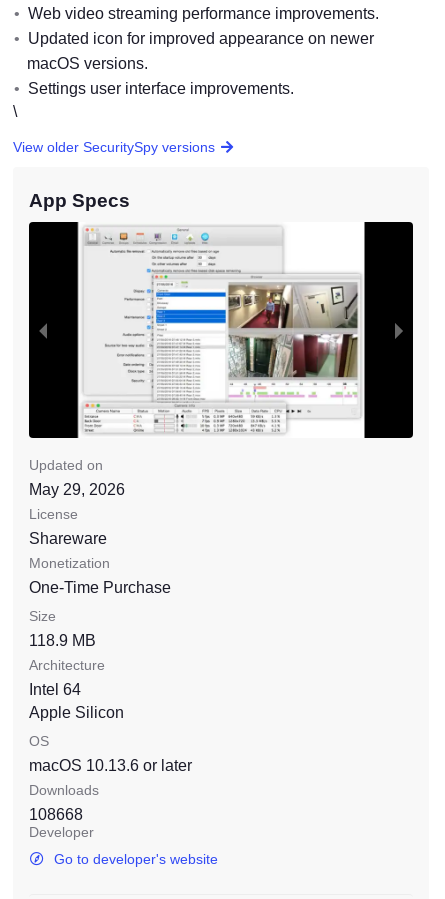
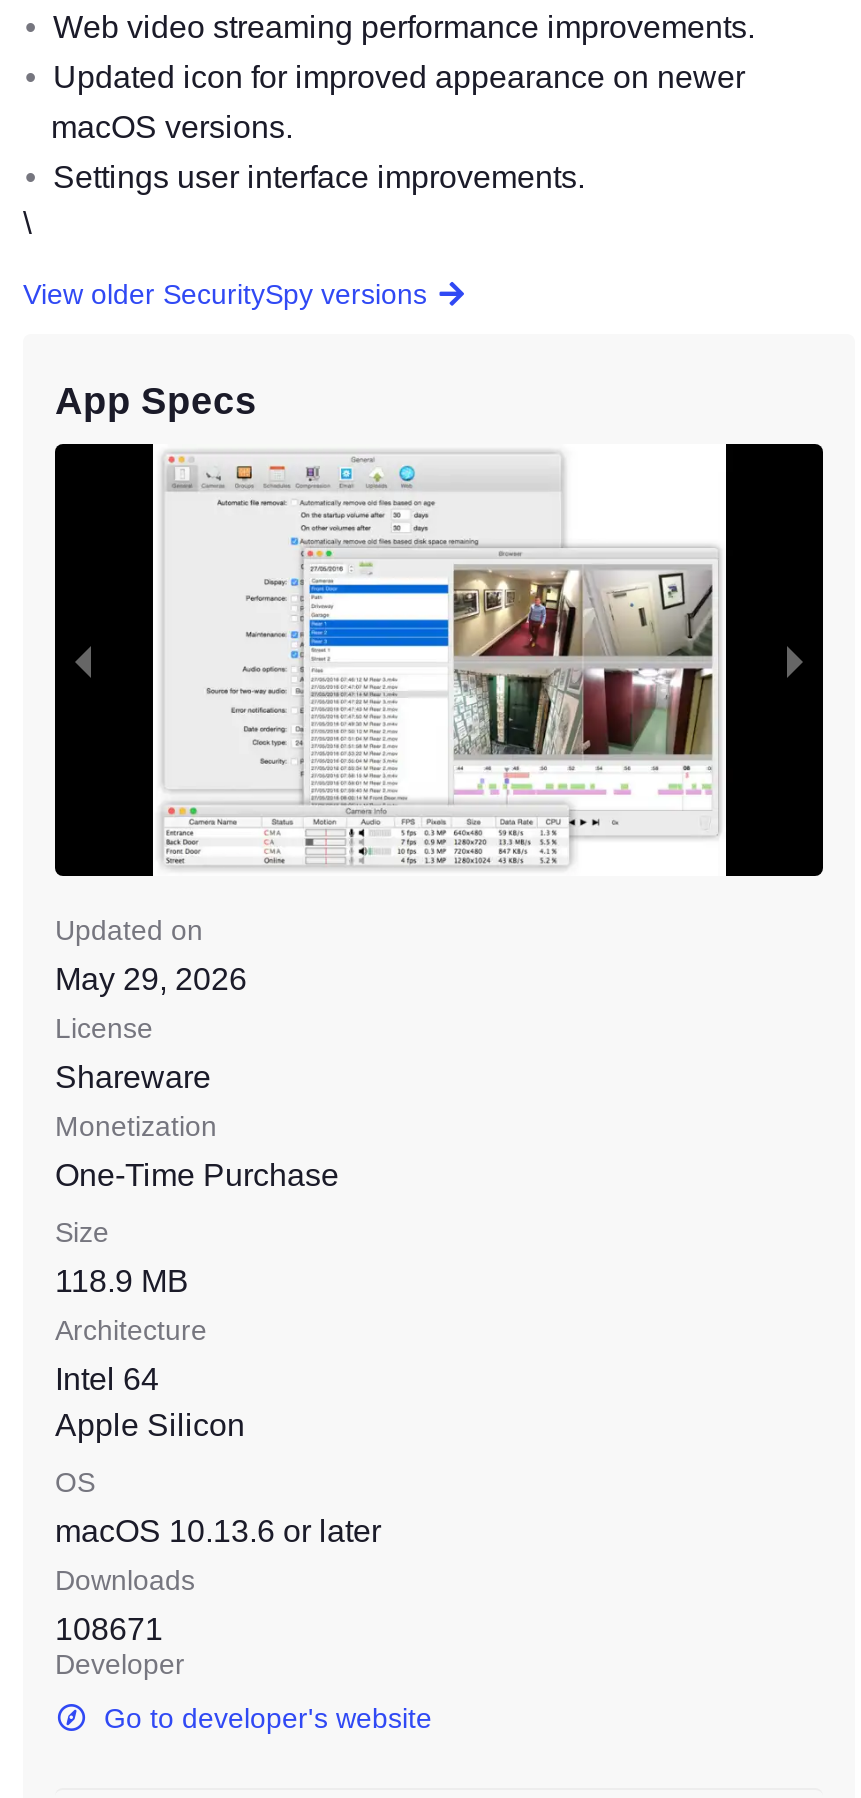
- 108668
+ 108671
